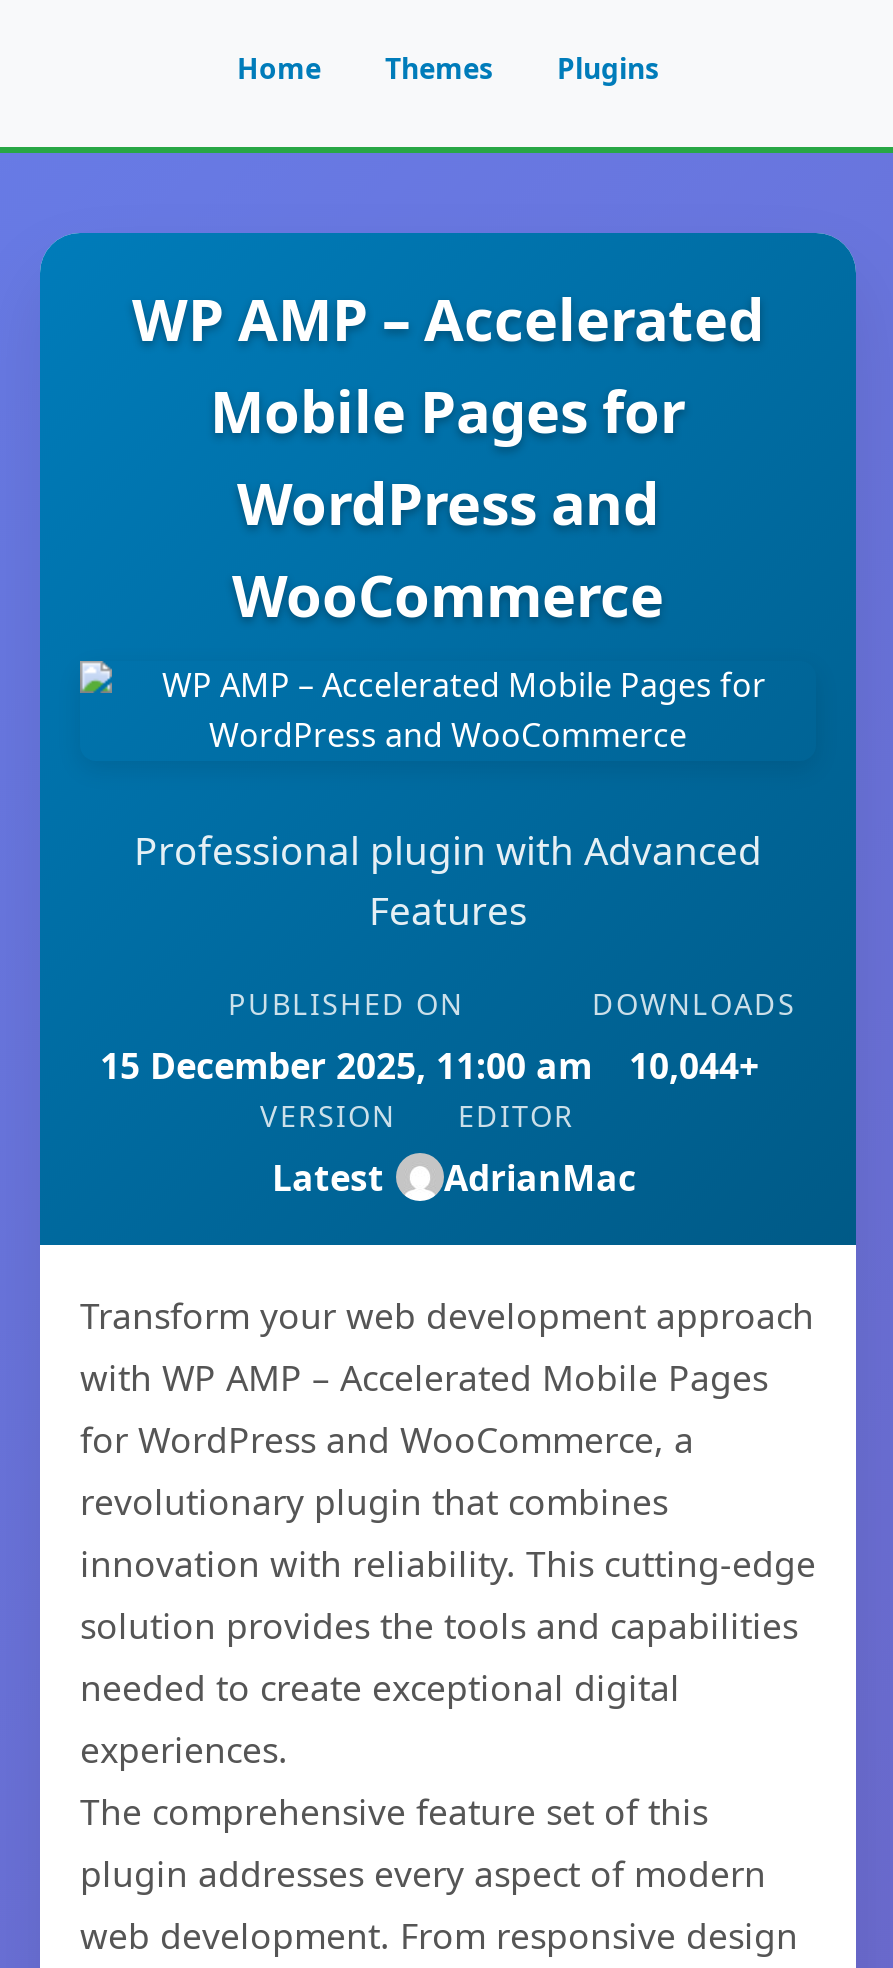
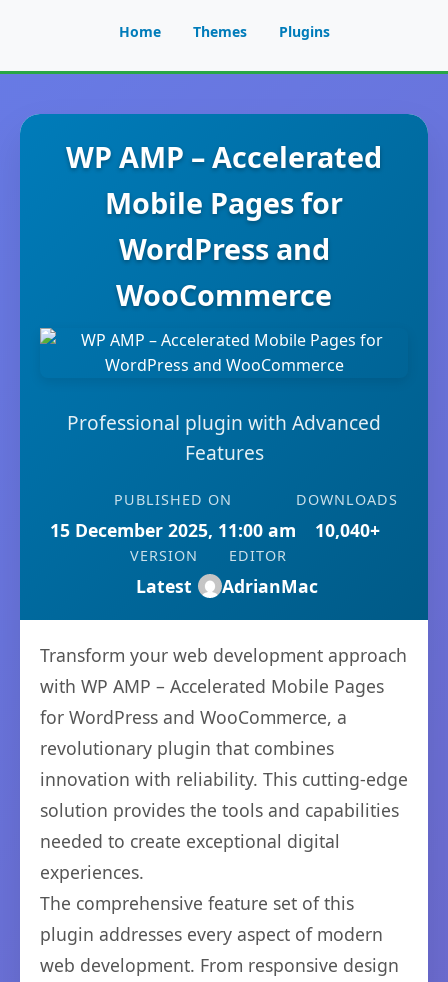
- 15 December 2025, 11:00 am 10,044+
+ 15 December 2025, 11:00 am 10,040+
